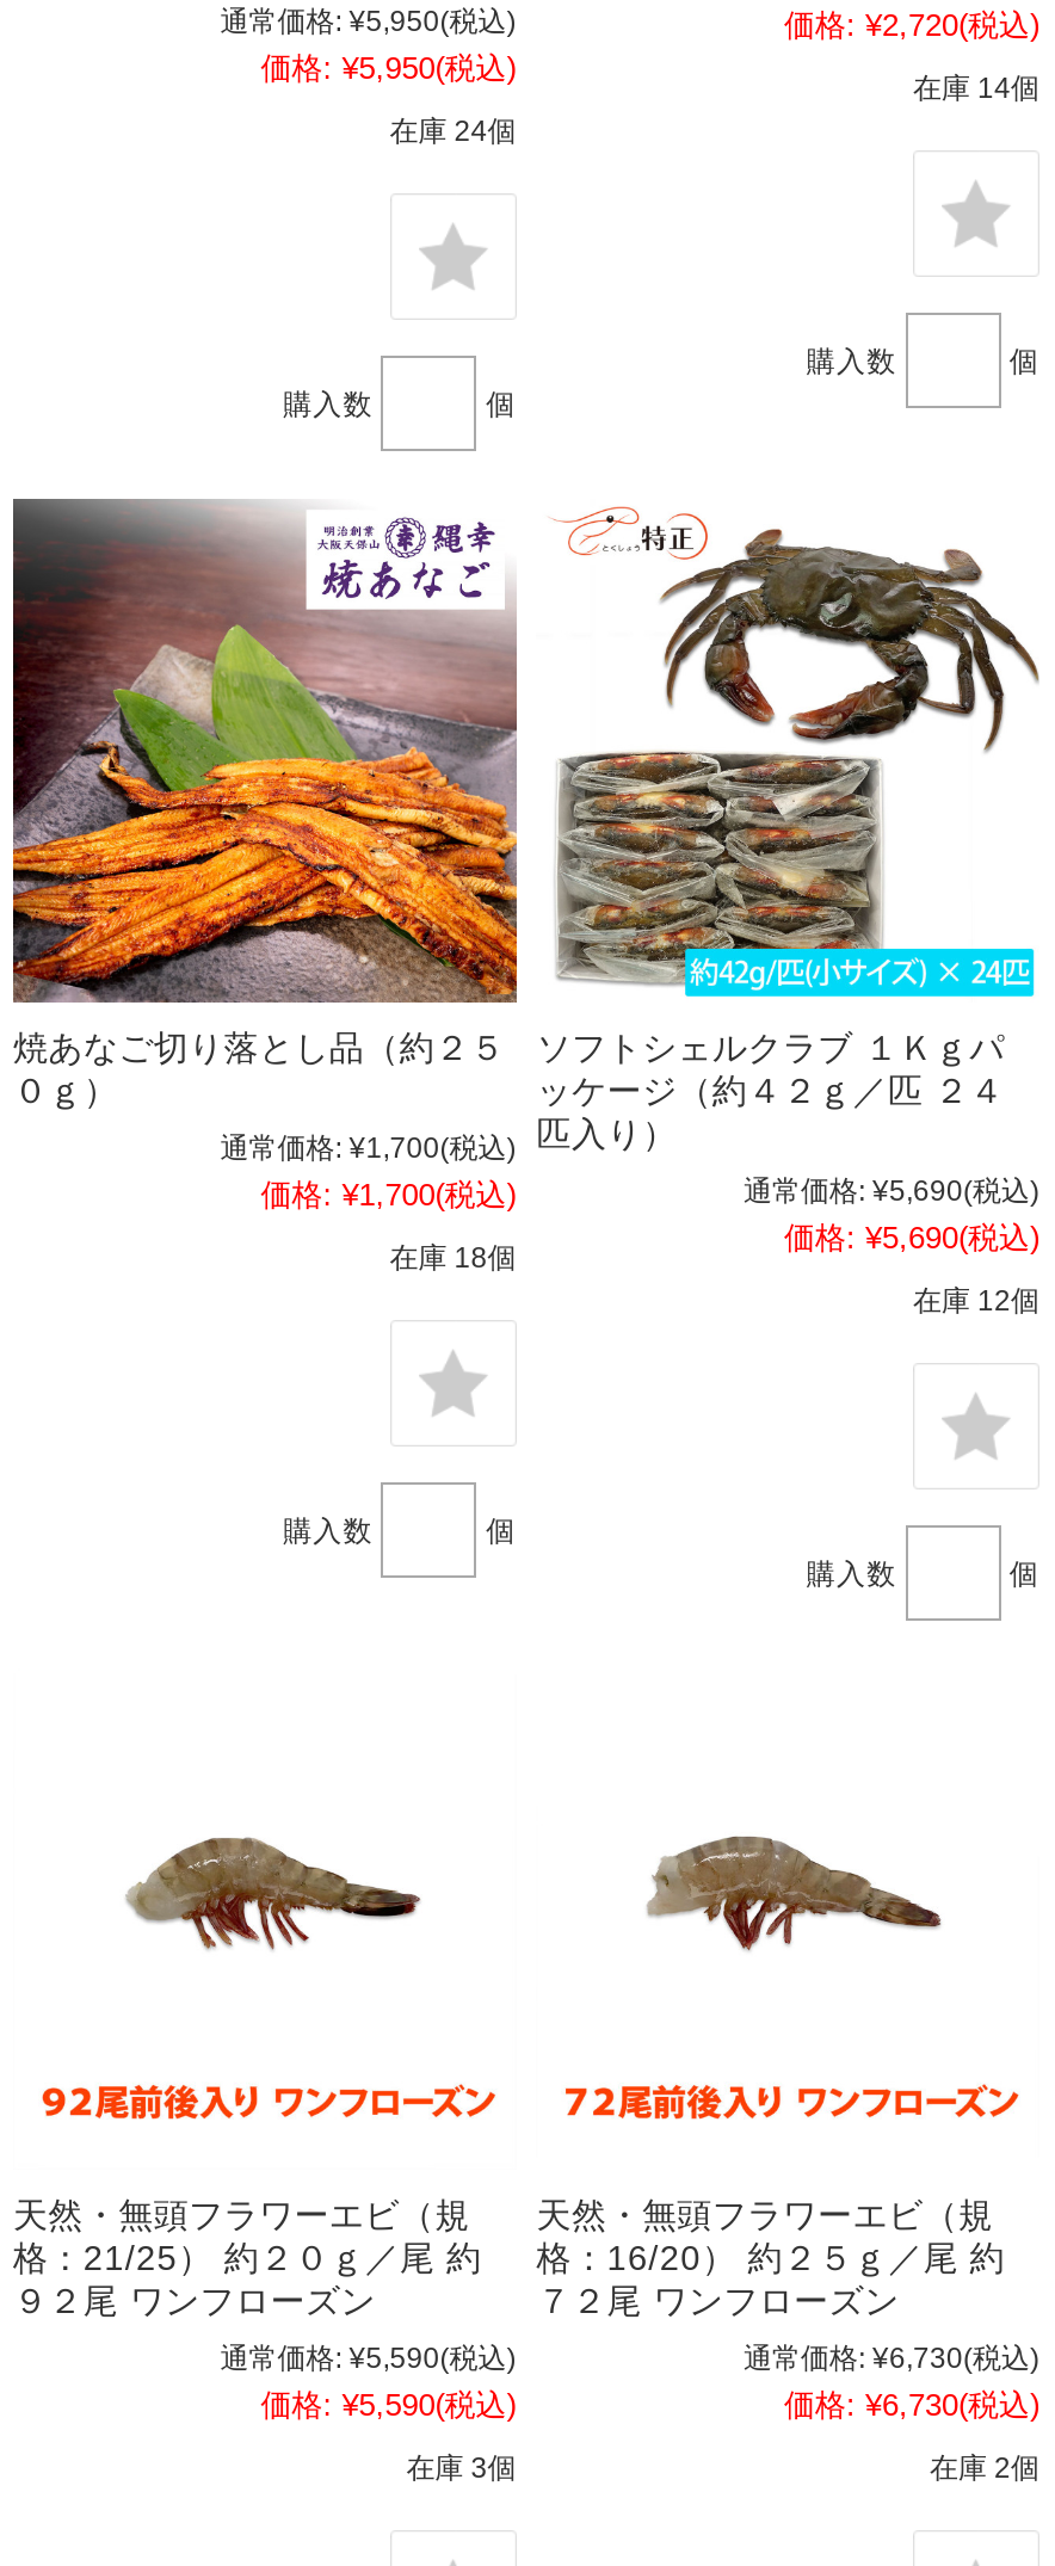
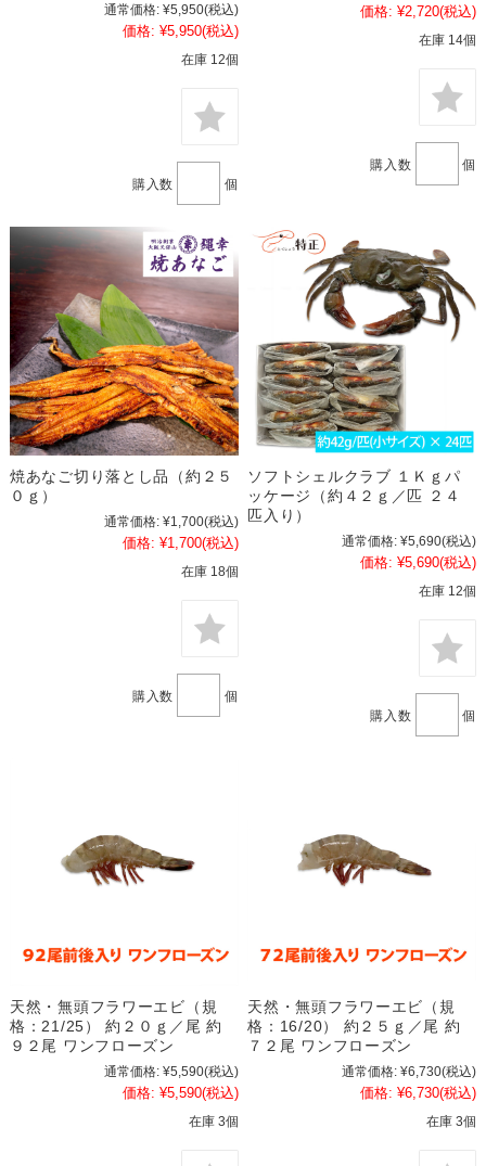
- 在庫 24個
+ 在庫 12個

- 在庫 2個
+ 在庫 3個
